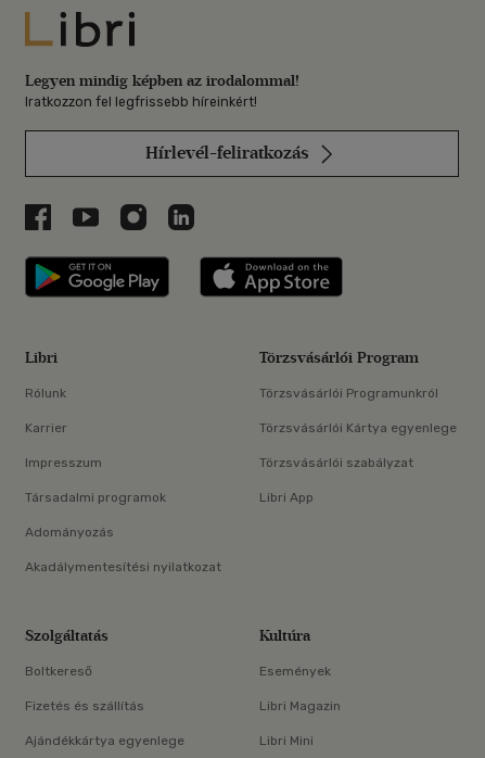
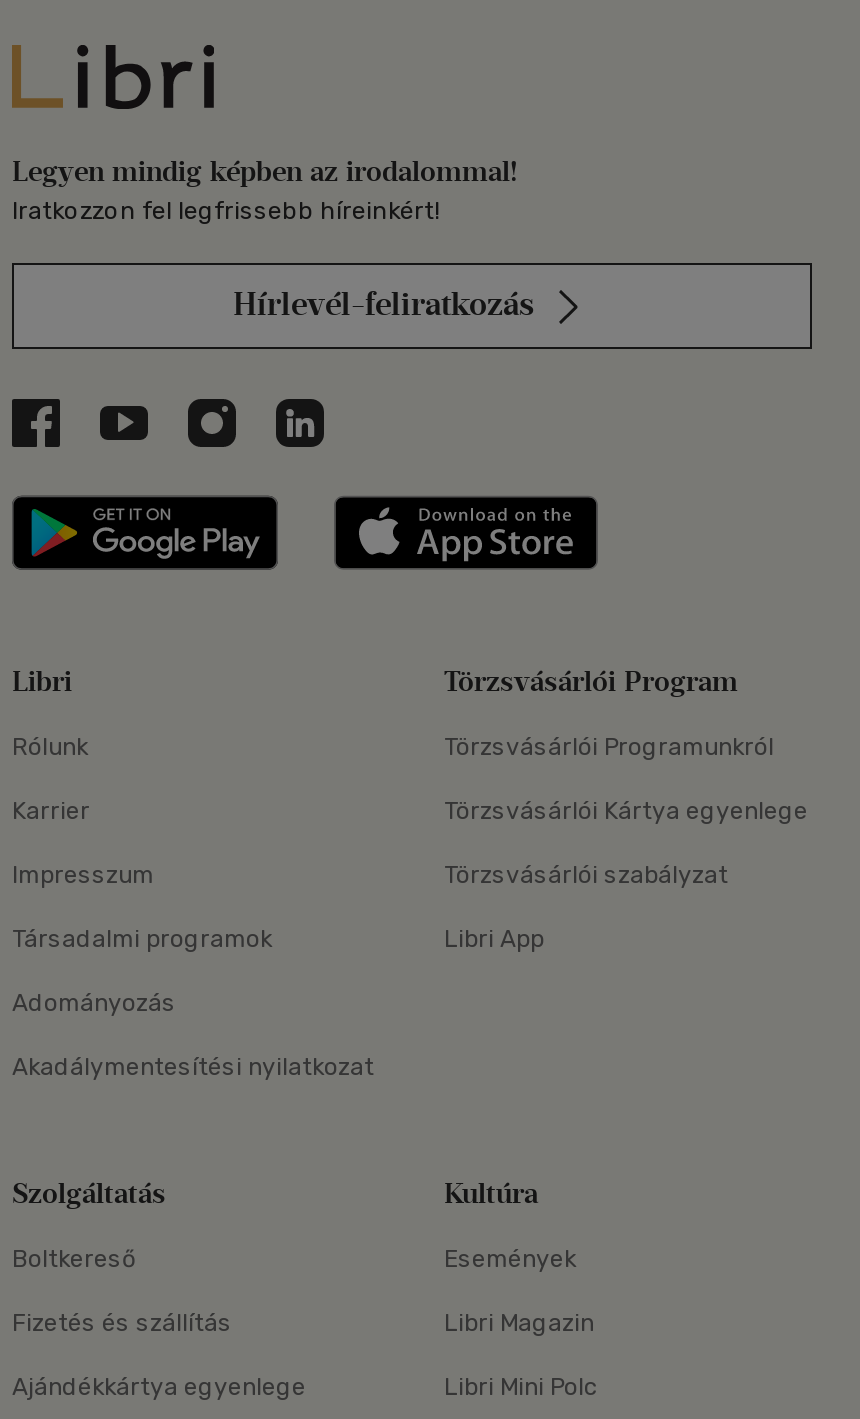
- Libri Mini
+ Libri Mini Polc
